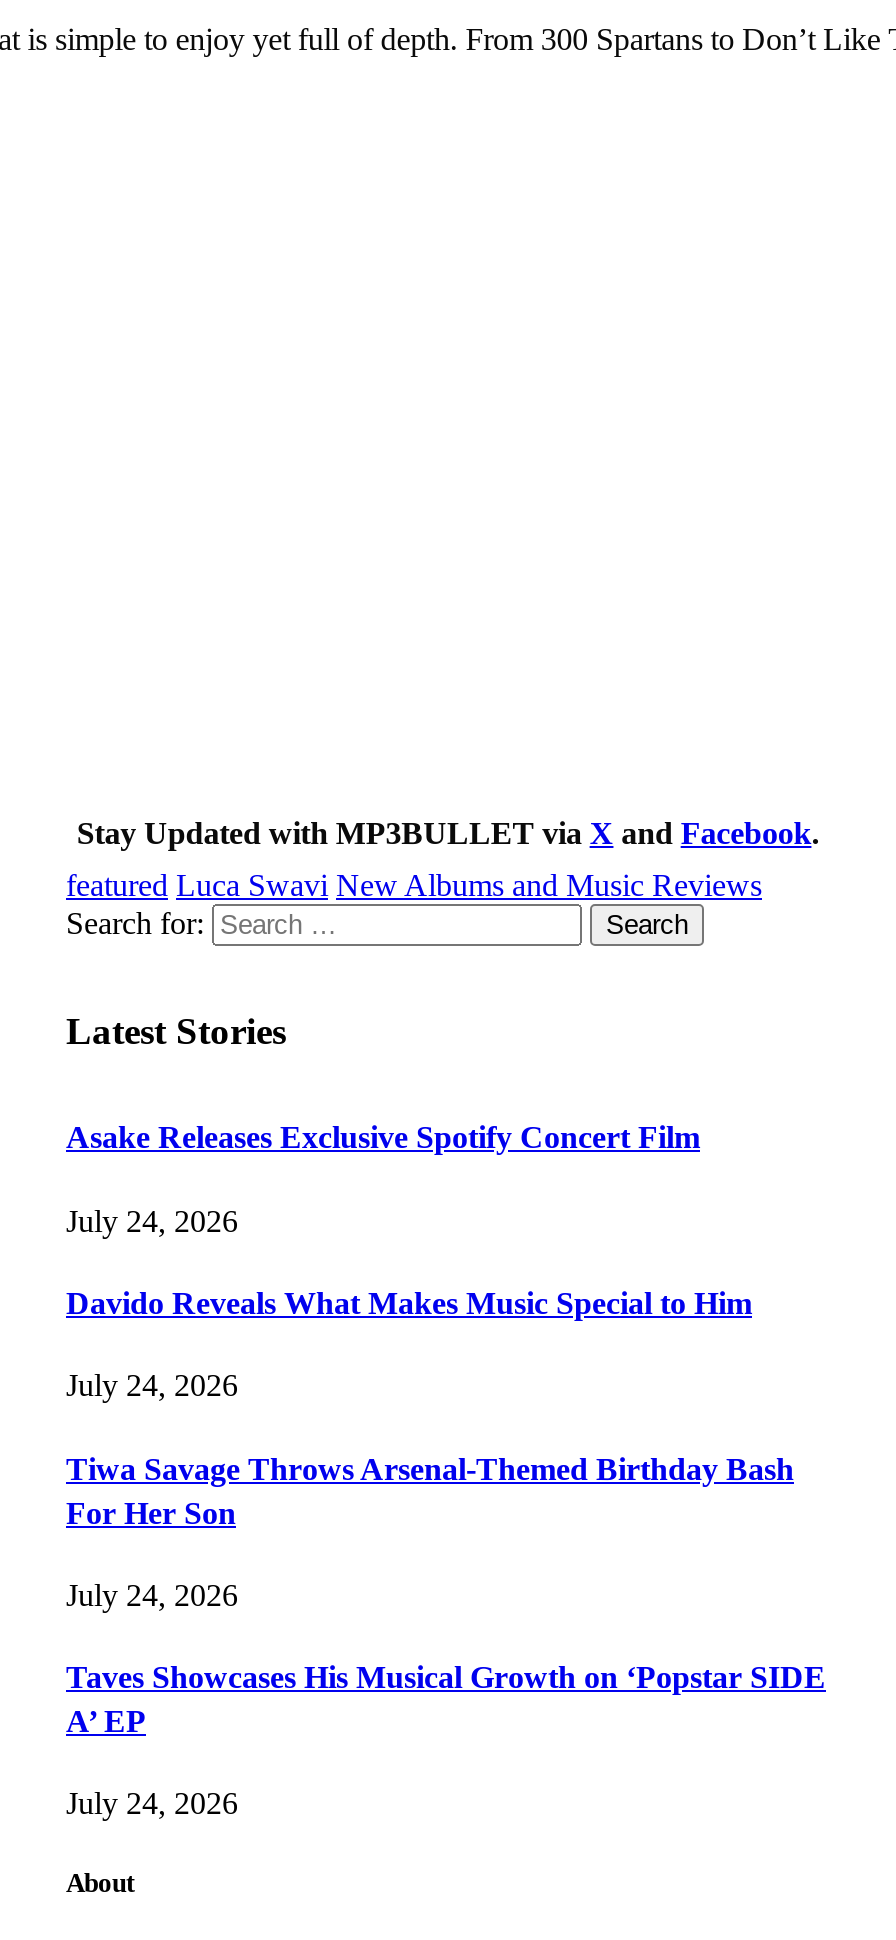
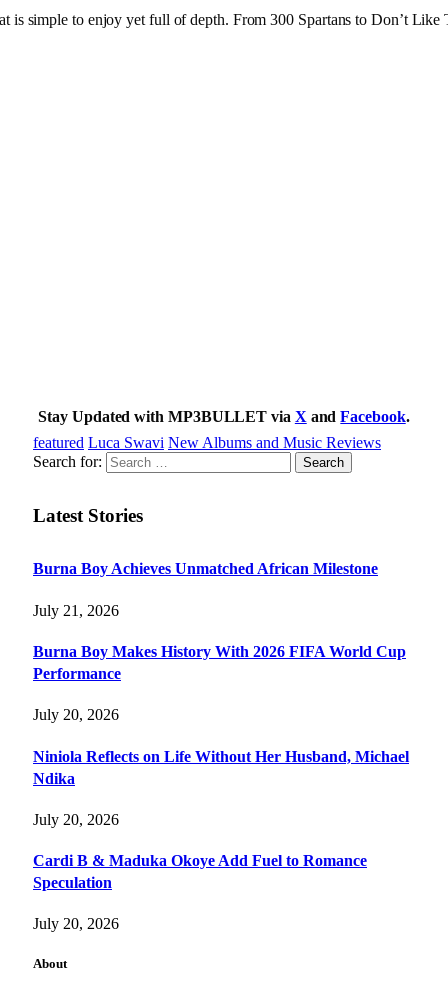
- Asake Releases Exclusive Spotify Concert Film
+ Burna Boy Achieves Unmatched African Milestone

- July 24, 2026
+ July 21, 2026

- Davido Reveals What Makes Music Special to Him
+ Burna Boy Makes History With 2026 FIFA World Cup
+ Performance

- July 24, 2026
+ July 20, 2026

- Tiwa Savage Throws Arsenal-Themed Birthday Bash
- For Her Son
+ Niniola Reflects on Life Without Her Husband, Michael
+ Ndika

- July 24, 2026
+ July 20, 2026

- Taves Showcases His Musical Growth on ‘Popstar SIDE
- A’ EP
+ Cardi B & Maduka Okoye Add Fuel to Romance
+ Speculation

- July 24, 2026
+ July 20, 2026
